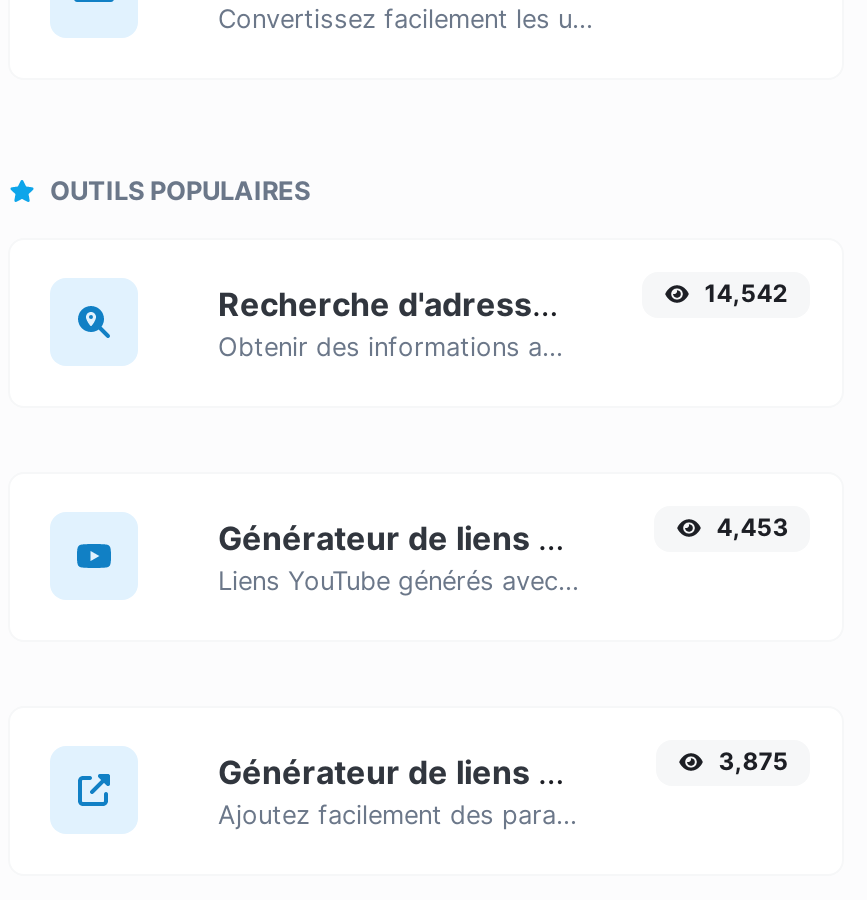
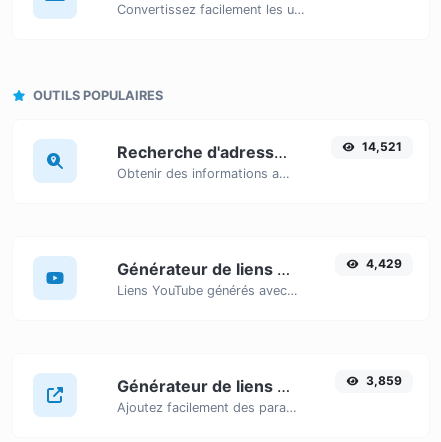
- 14,542
+ 14,521

- 4,453
+ 4,429

- 3,875
+ 3,859
